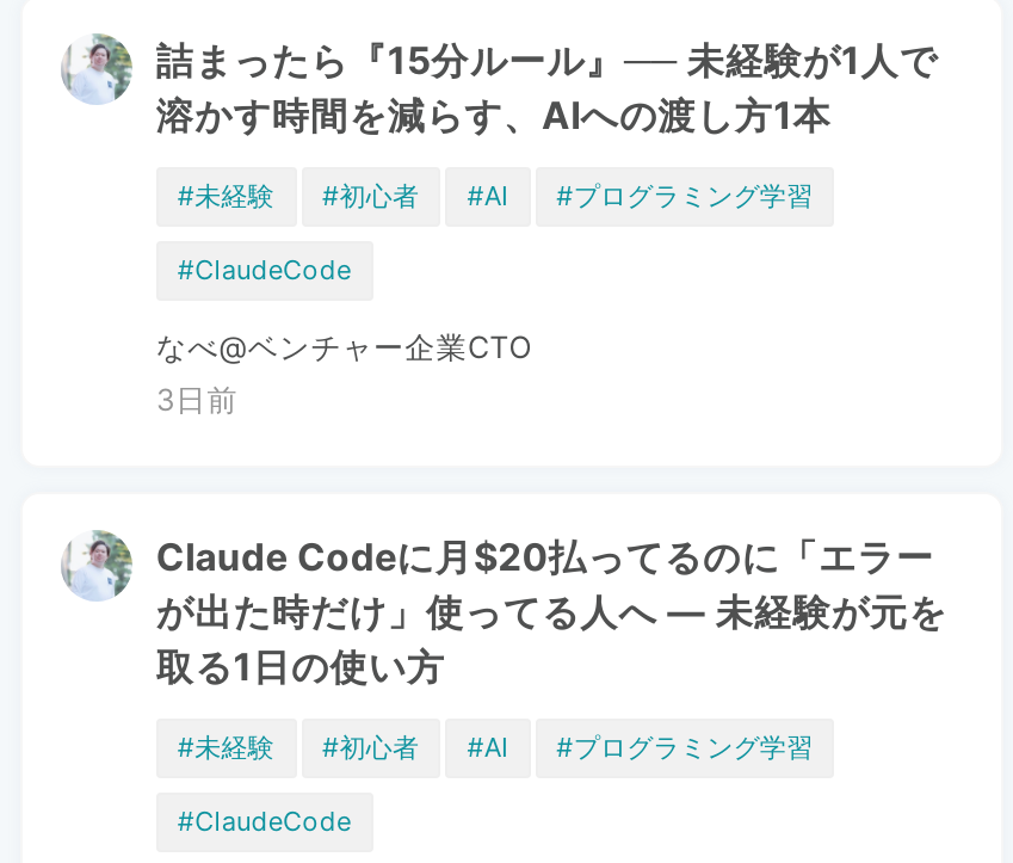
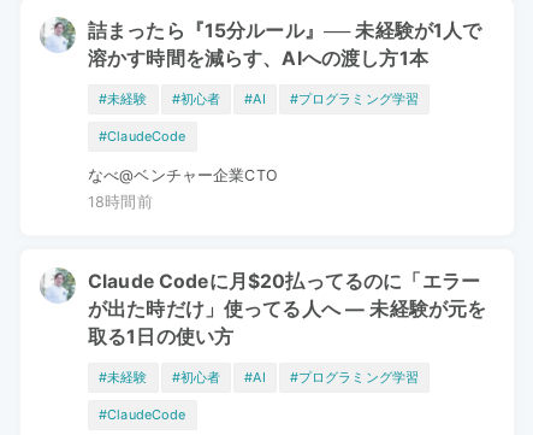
- 3日前
+ 18時間前
